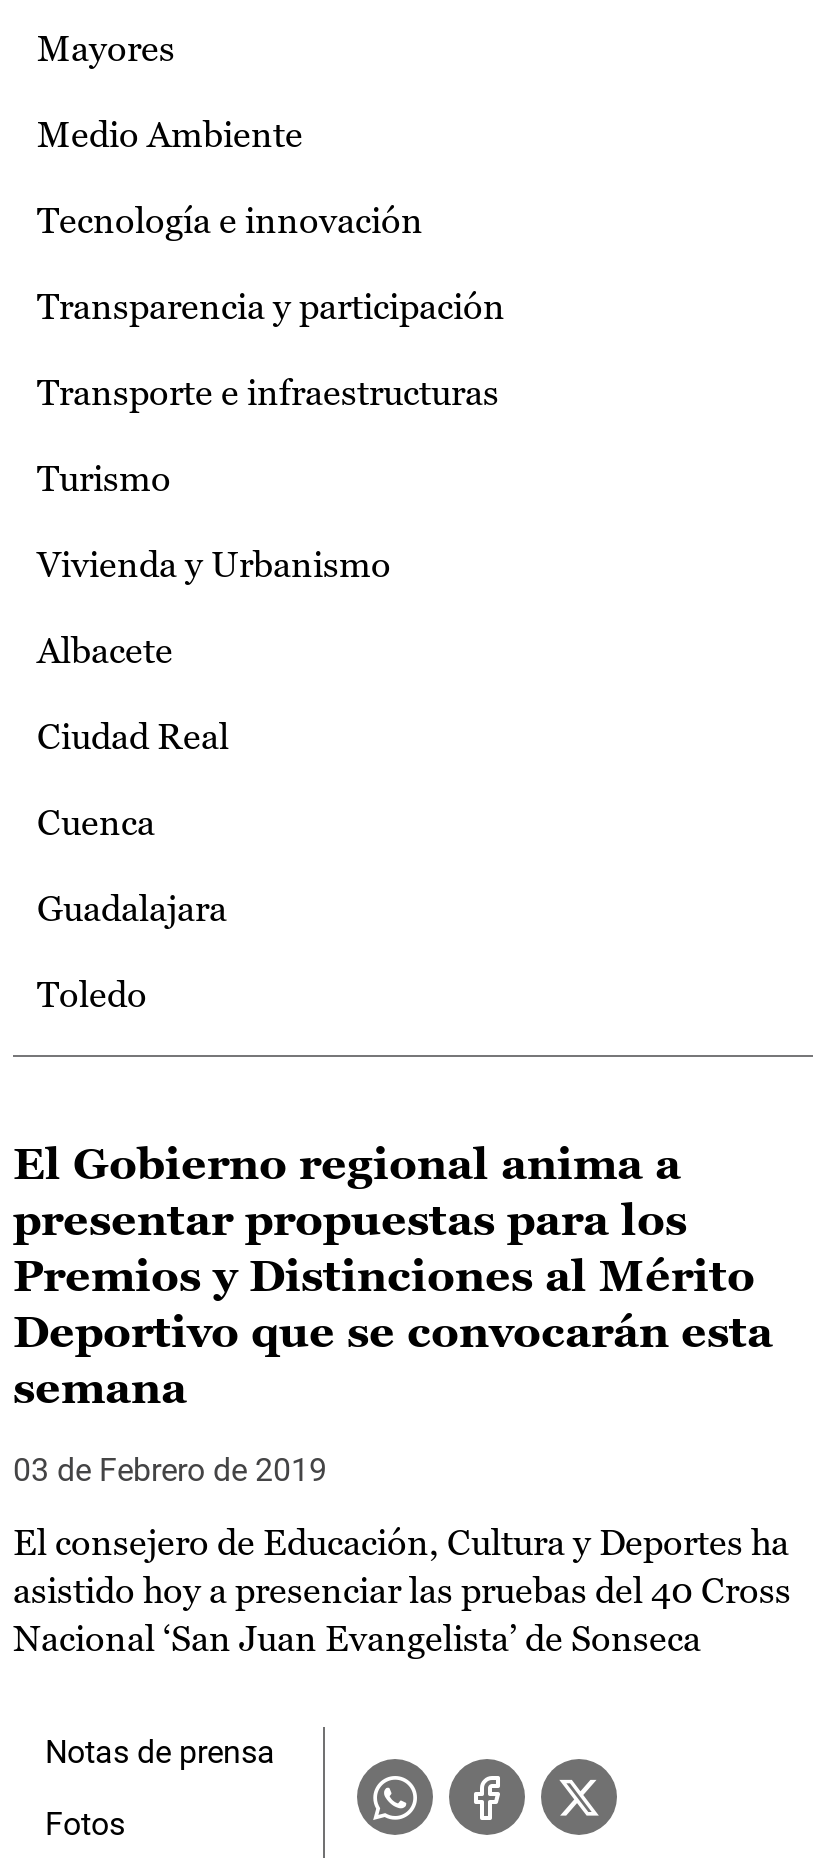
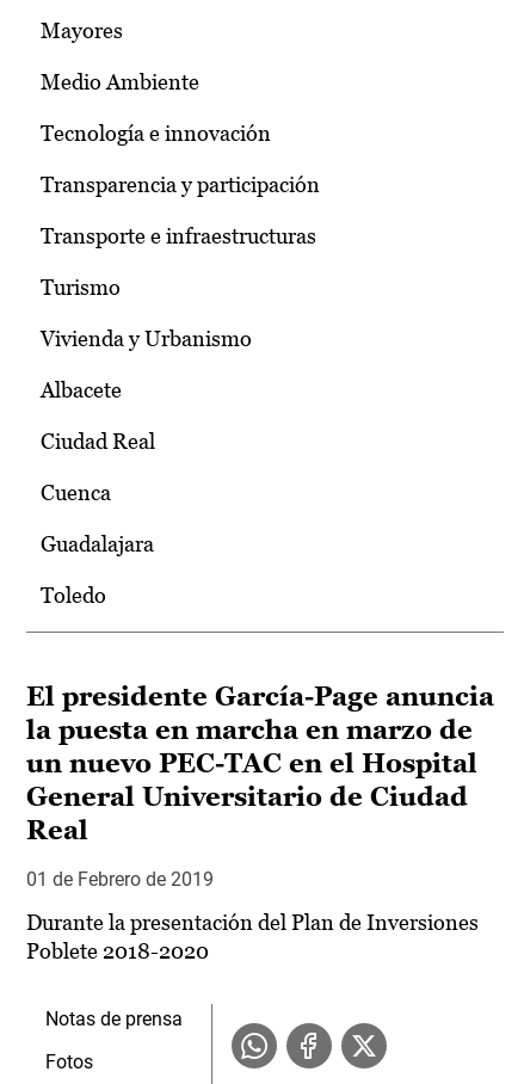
- El Gobierno regional anima a
- presentar propuestas para los
- Premios y Distinciones al Mérito
- Deportivo que se convocarán esta
- semana
+ El presidente García-Page anuncia
+ la puesta en marcha en marzo de
+ un nuevo PEC-TAC en el Hospital
+ General Universitario de Ciudad
+ Real

- 03 de Febrero de 2019
+ 01 de Febrero de 2019

- El consejero de Educación, Cultura y Deportes ha
- asistido hoy a presenciar las pruebas del 40 Cross
- Nacional ‘San Juan Evangelista’ de Sonseca
+ Durante la presentación del Plan de Inversiones
+ Poblete 2018-2020
